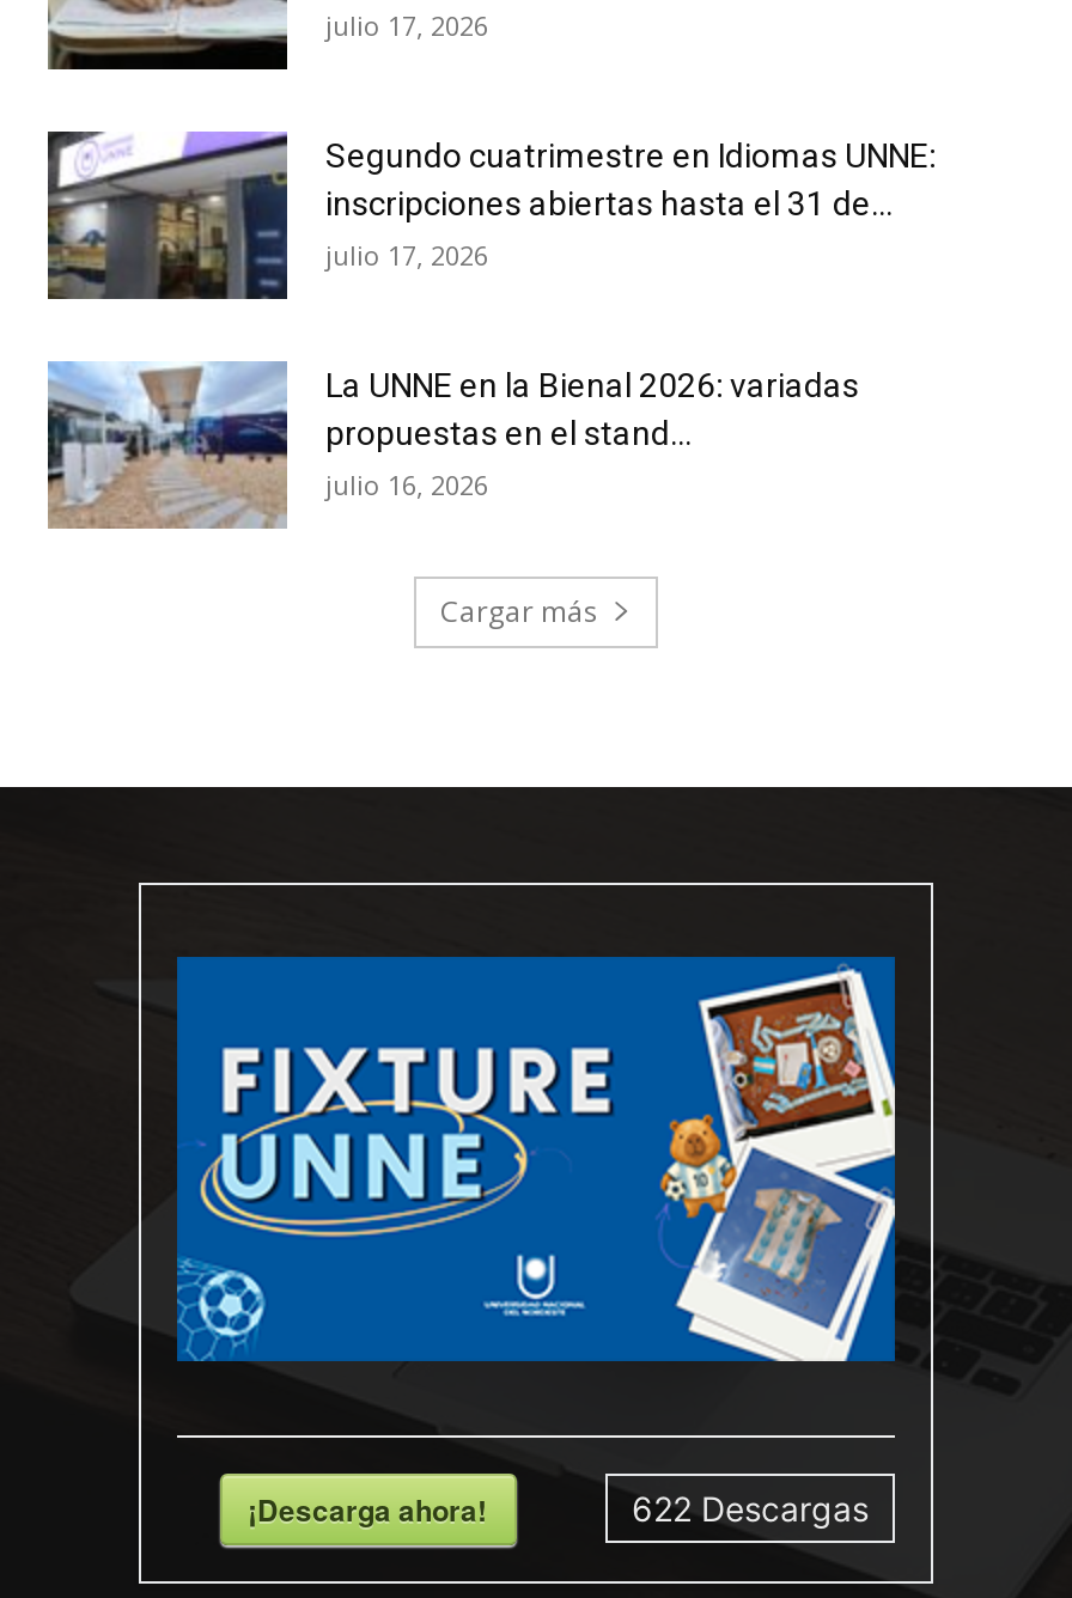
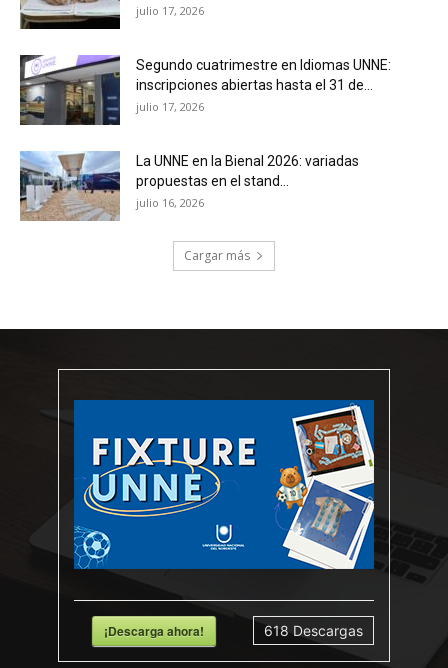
- 622 Descargas
+ 618 Descargas
